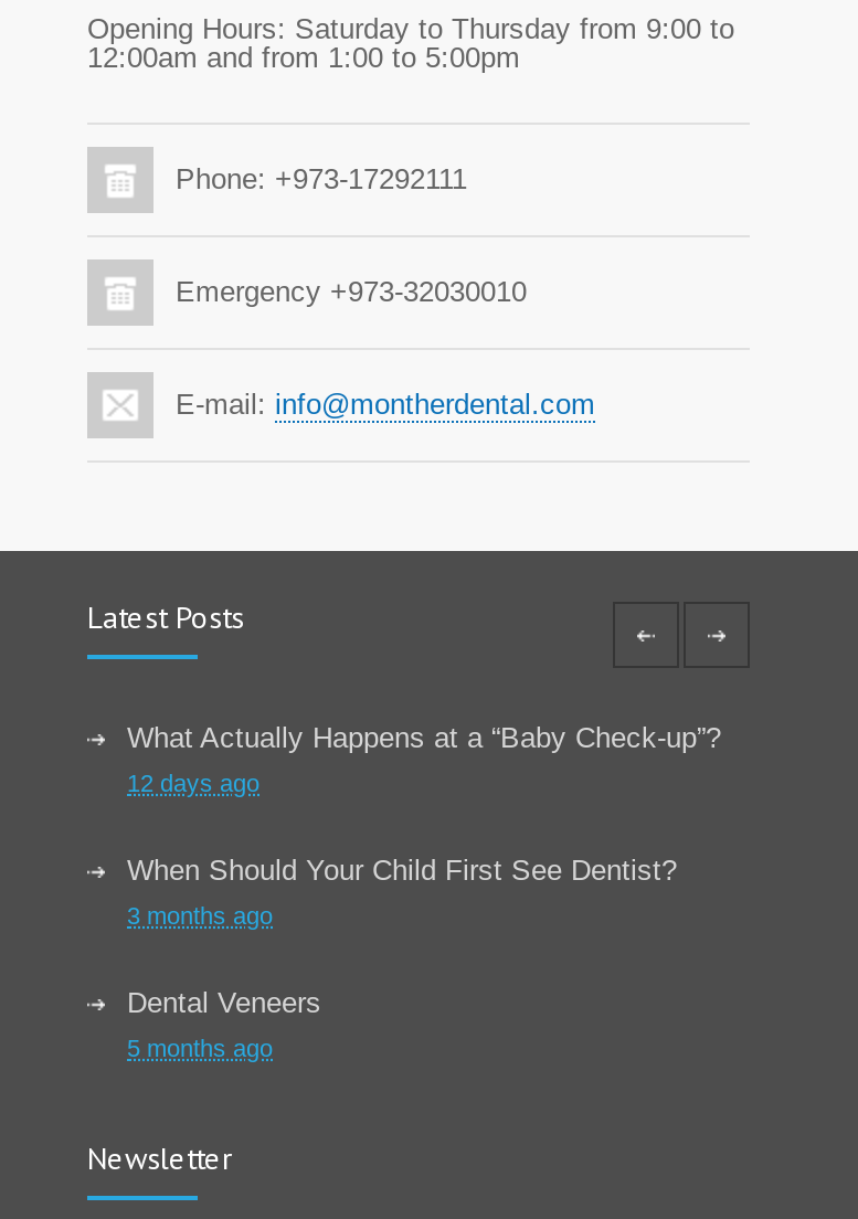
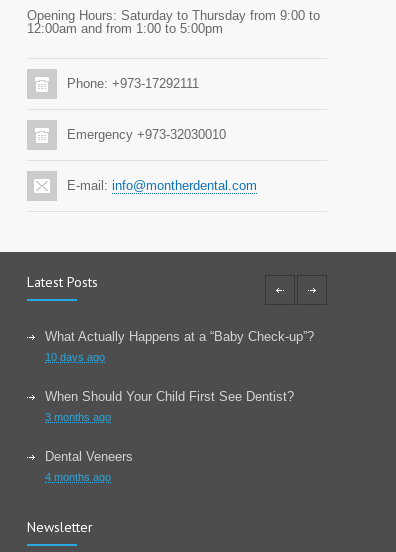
- 12 days ago
+ 10 days ago

- 5 months ago
+ 4 months ago
